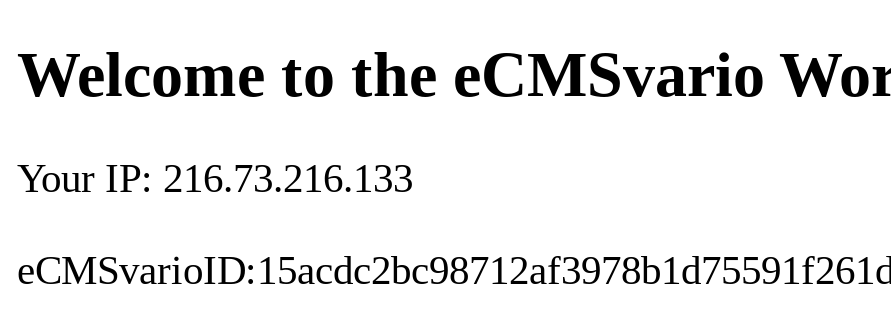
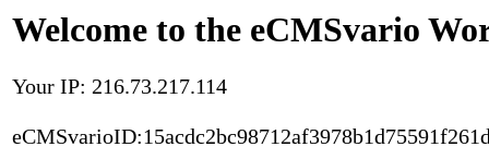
- Your IP: 216.73.216.133
+ Your IP: 216.73.217.114
